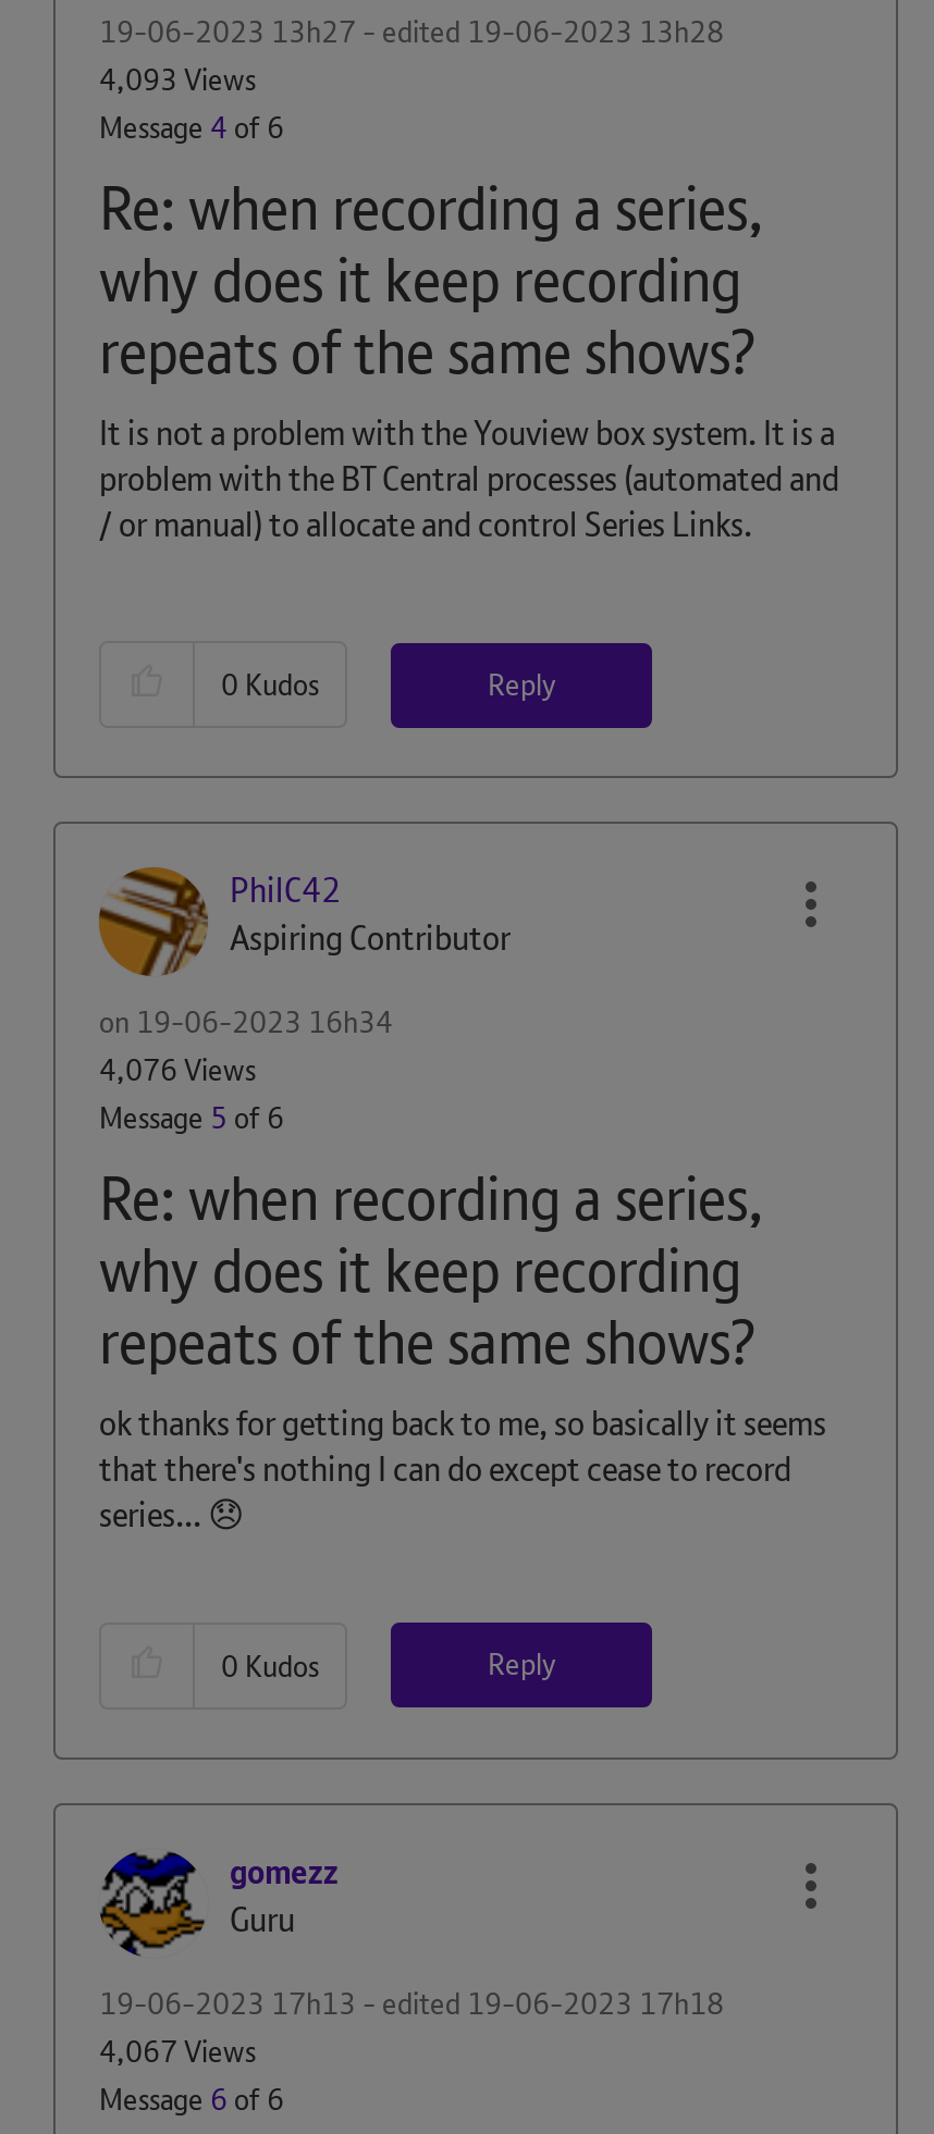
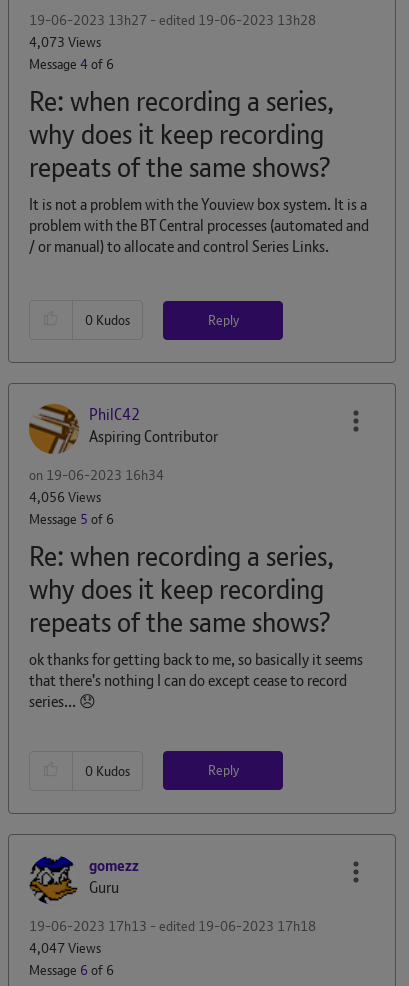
- 4,093 Views
+ 4,073 Views

- 4,076 Views
+ 4,056 Views

- 4,067 Views
+ 4,047 Views
